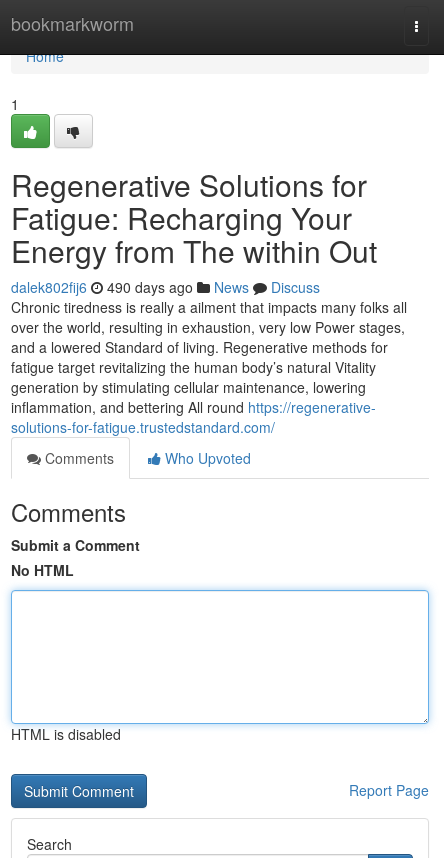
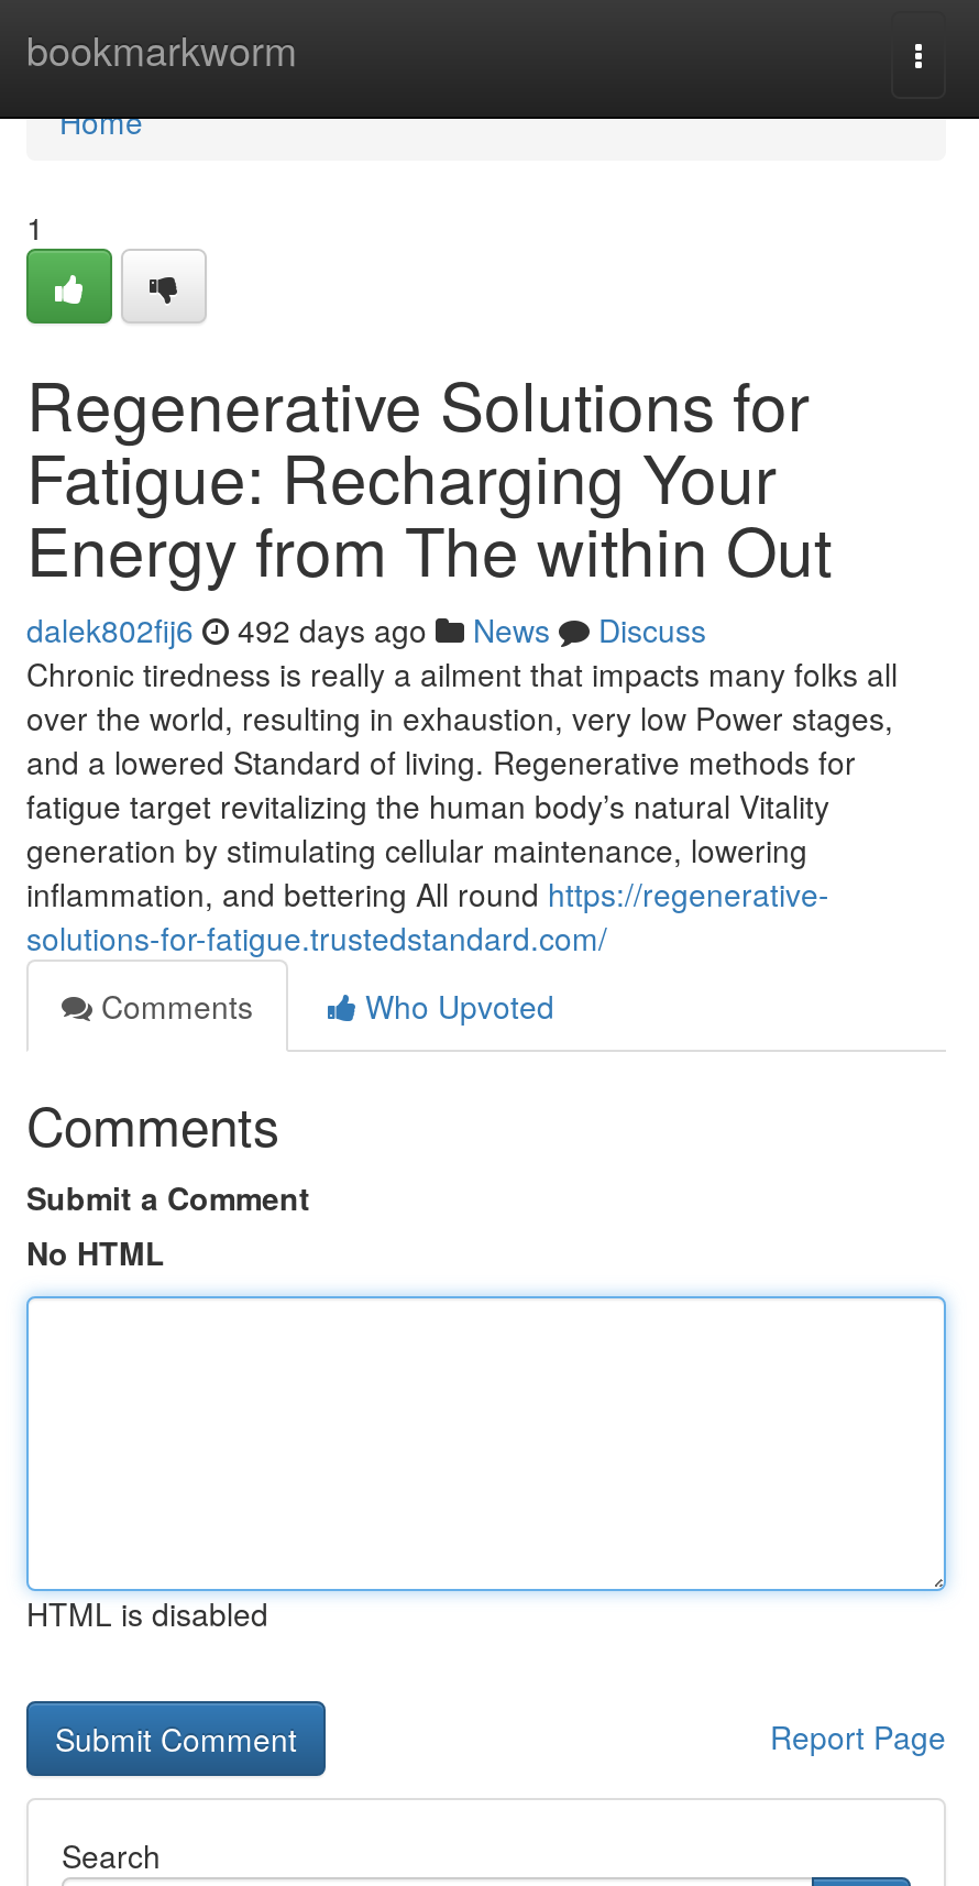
- dalek802fij6 490 days ago News Discuss
+ dalek802fij6 492 days ago News Discuss
